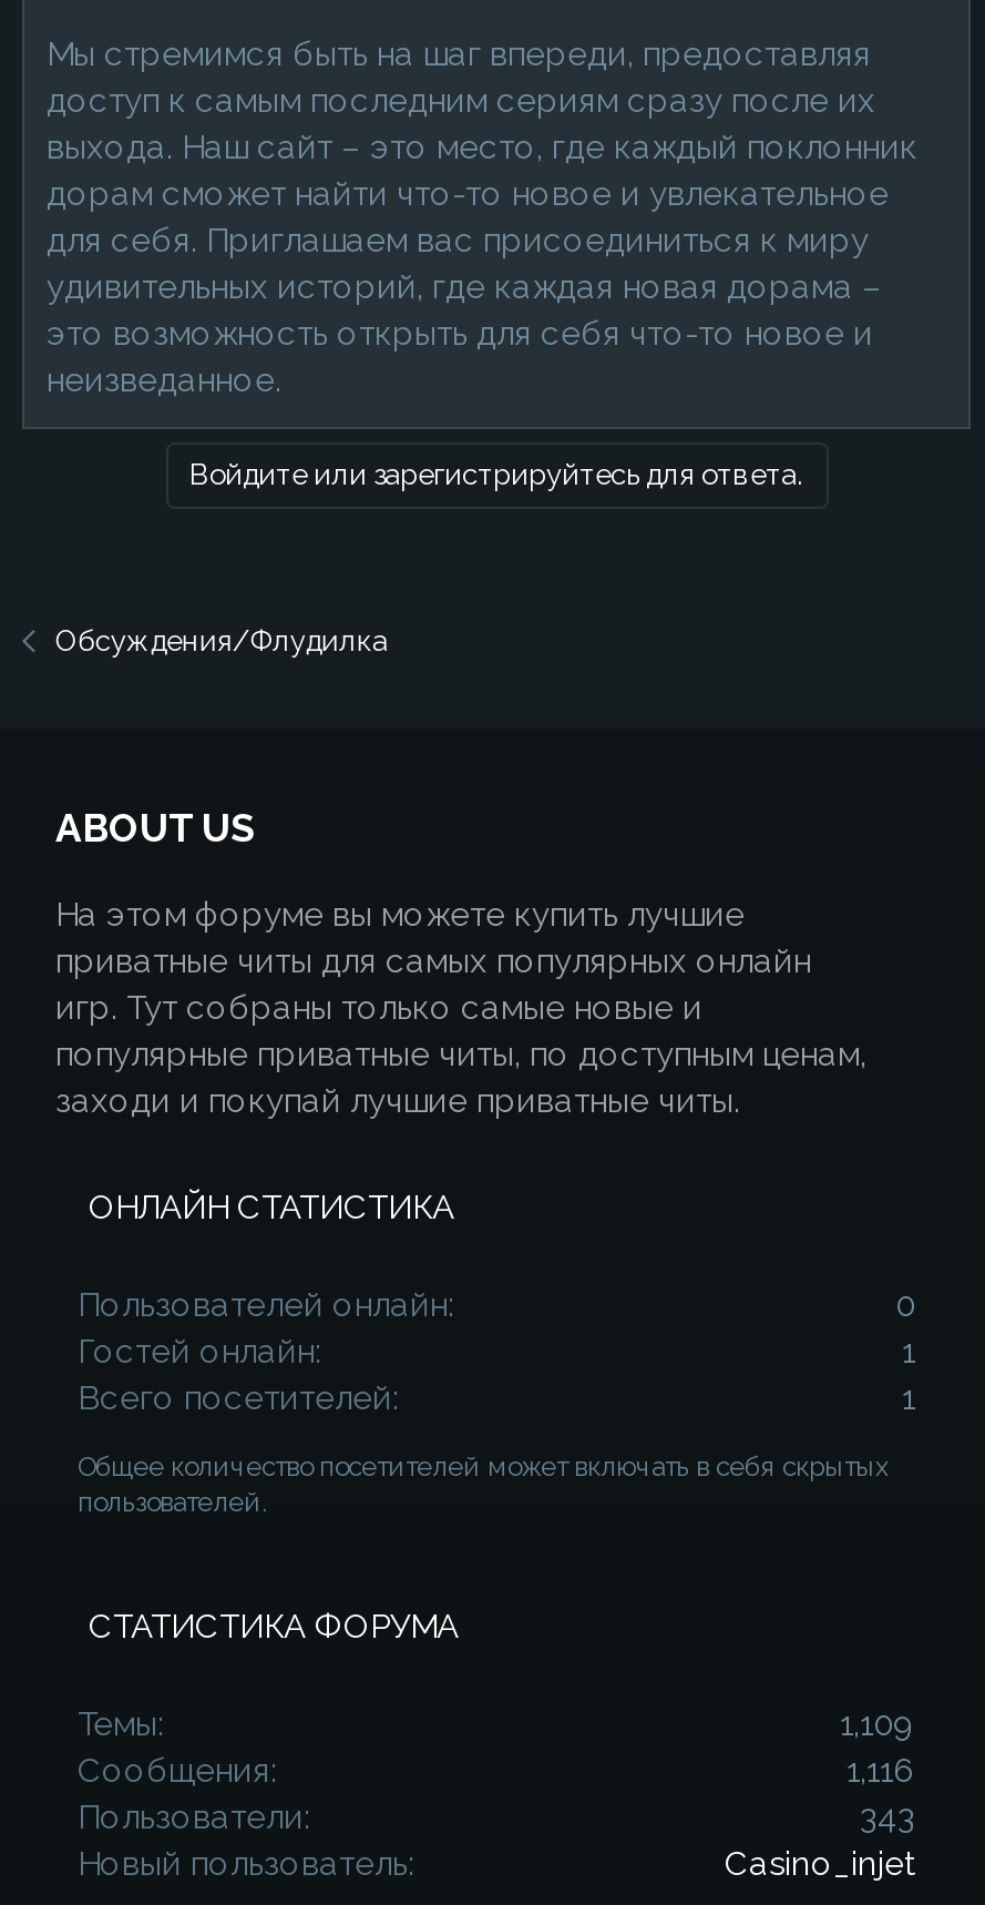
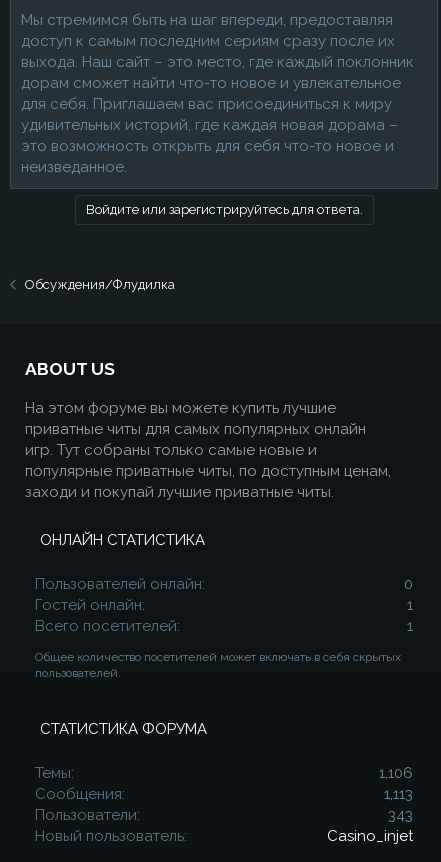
- 1,109
+ 1,106

- 1,116
+ 1,113
